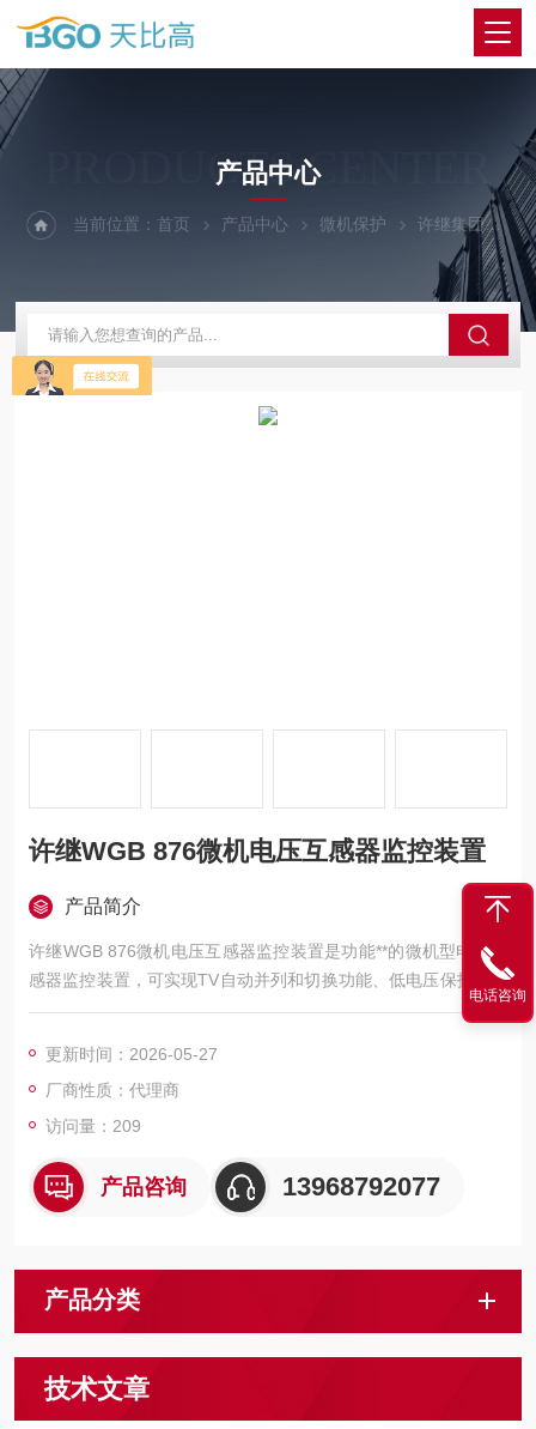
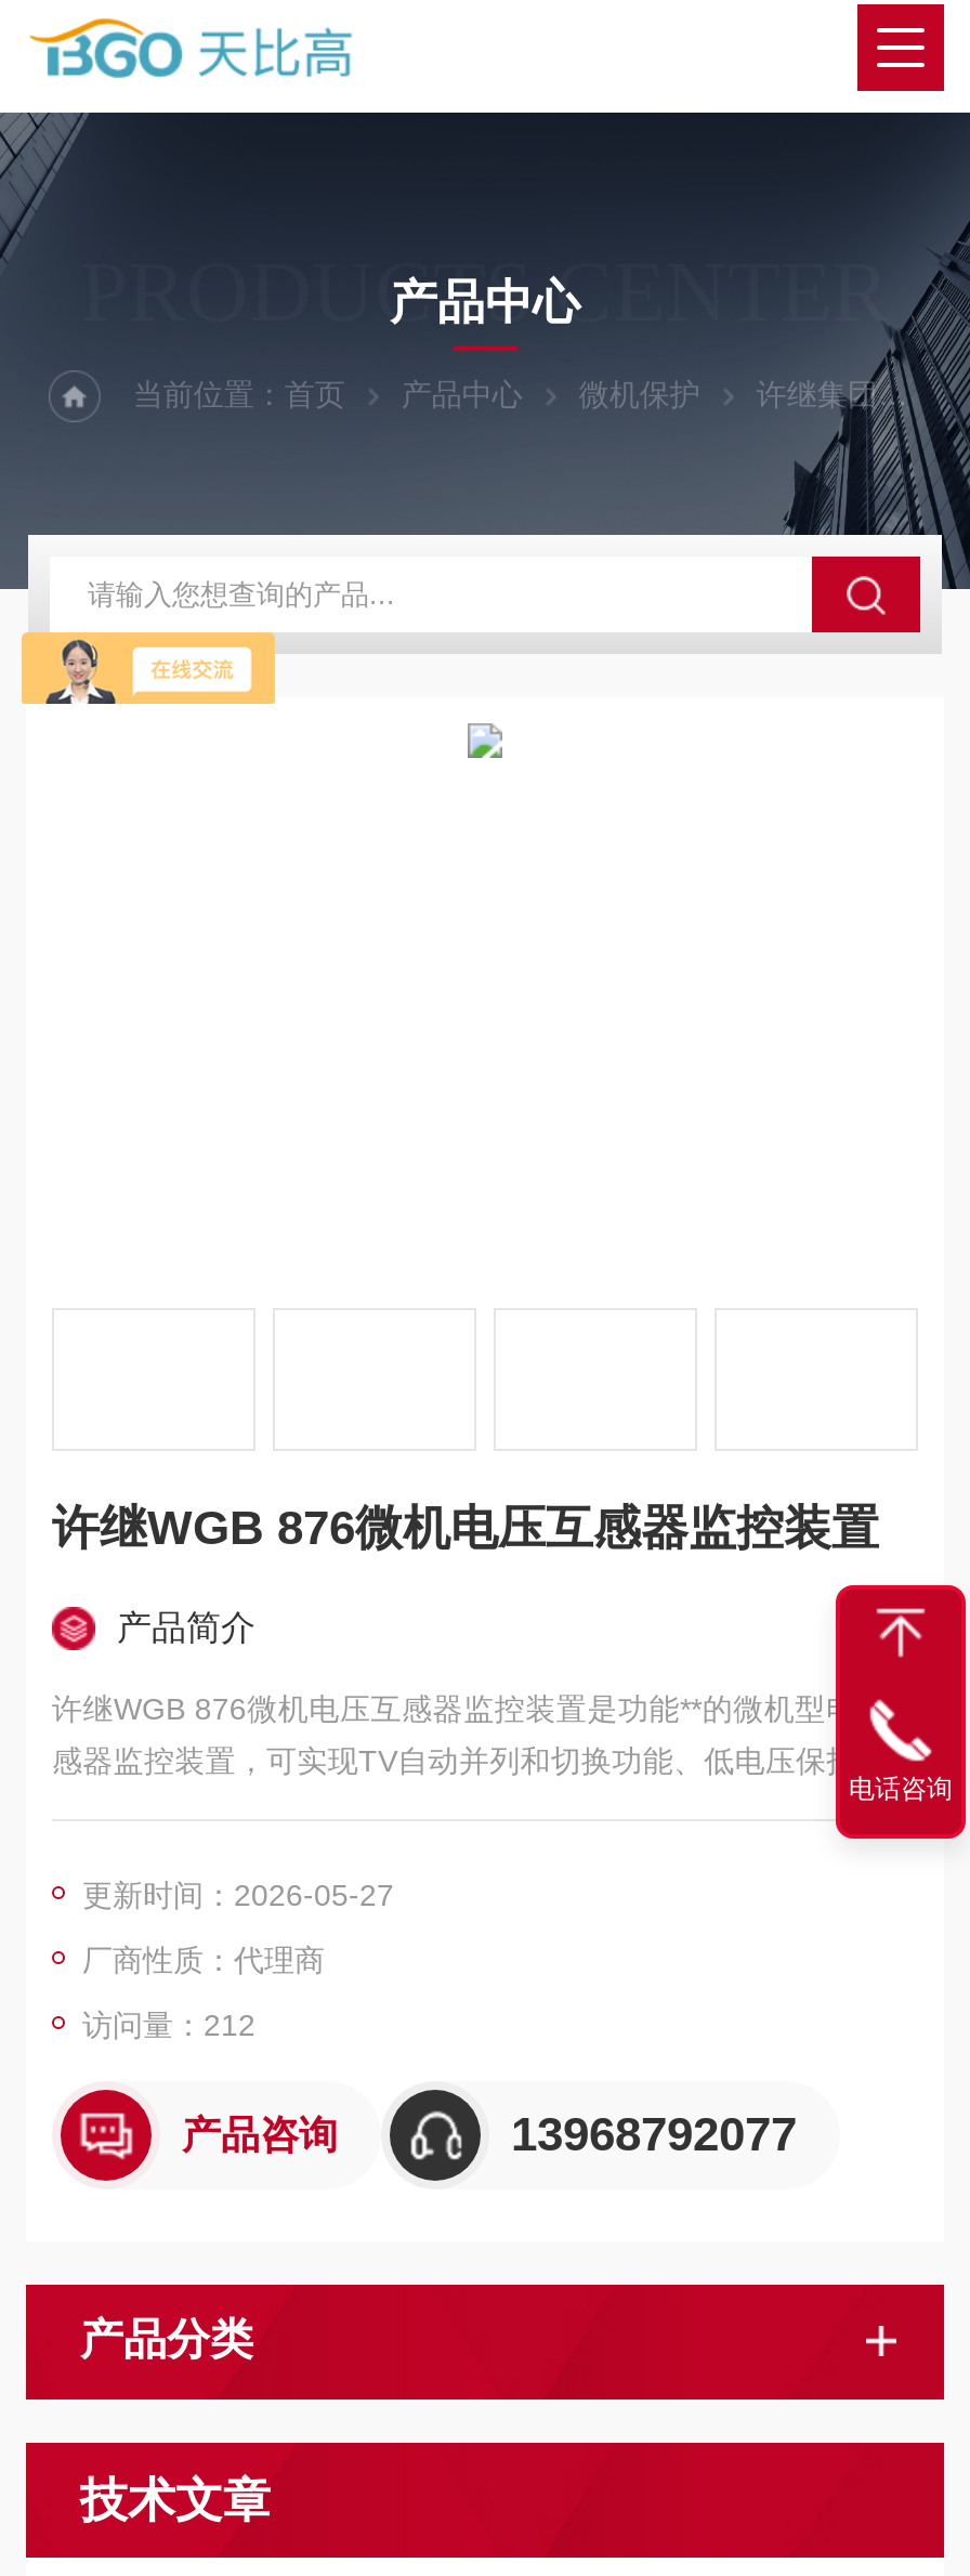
- 访问量：209
+ 访问量：212
